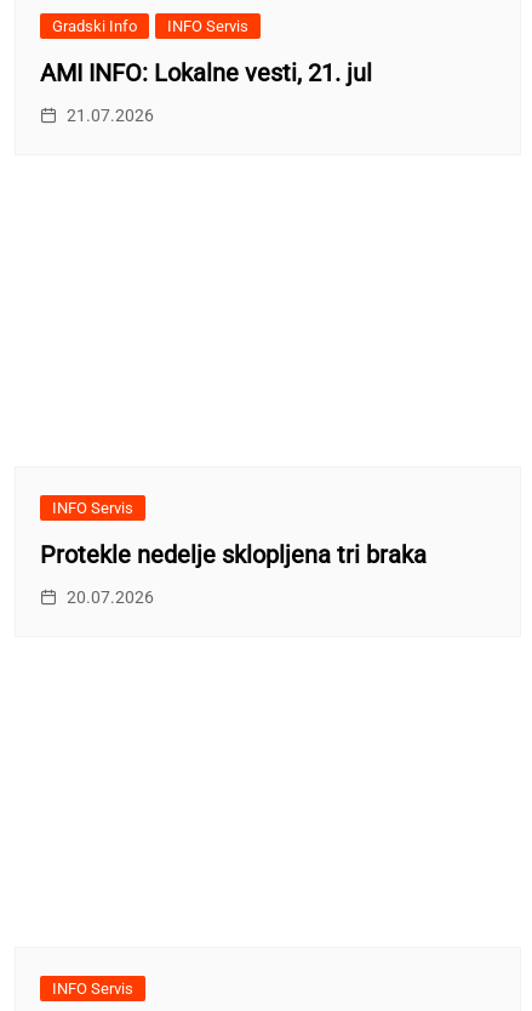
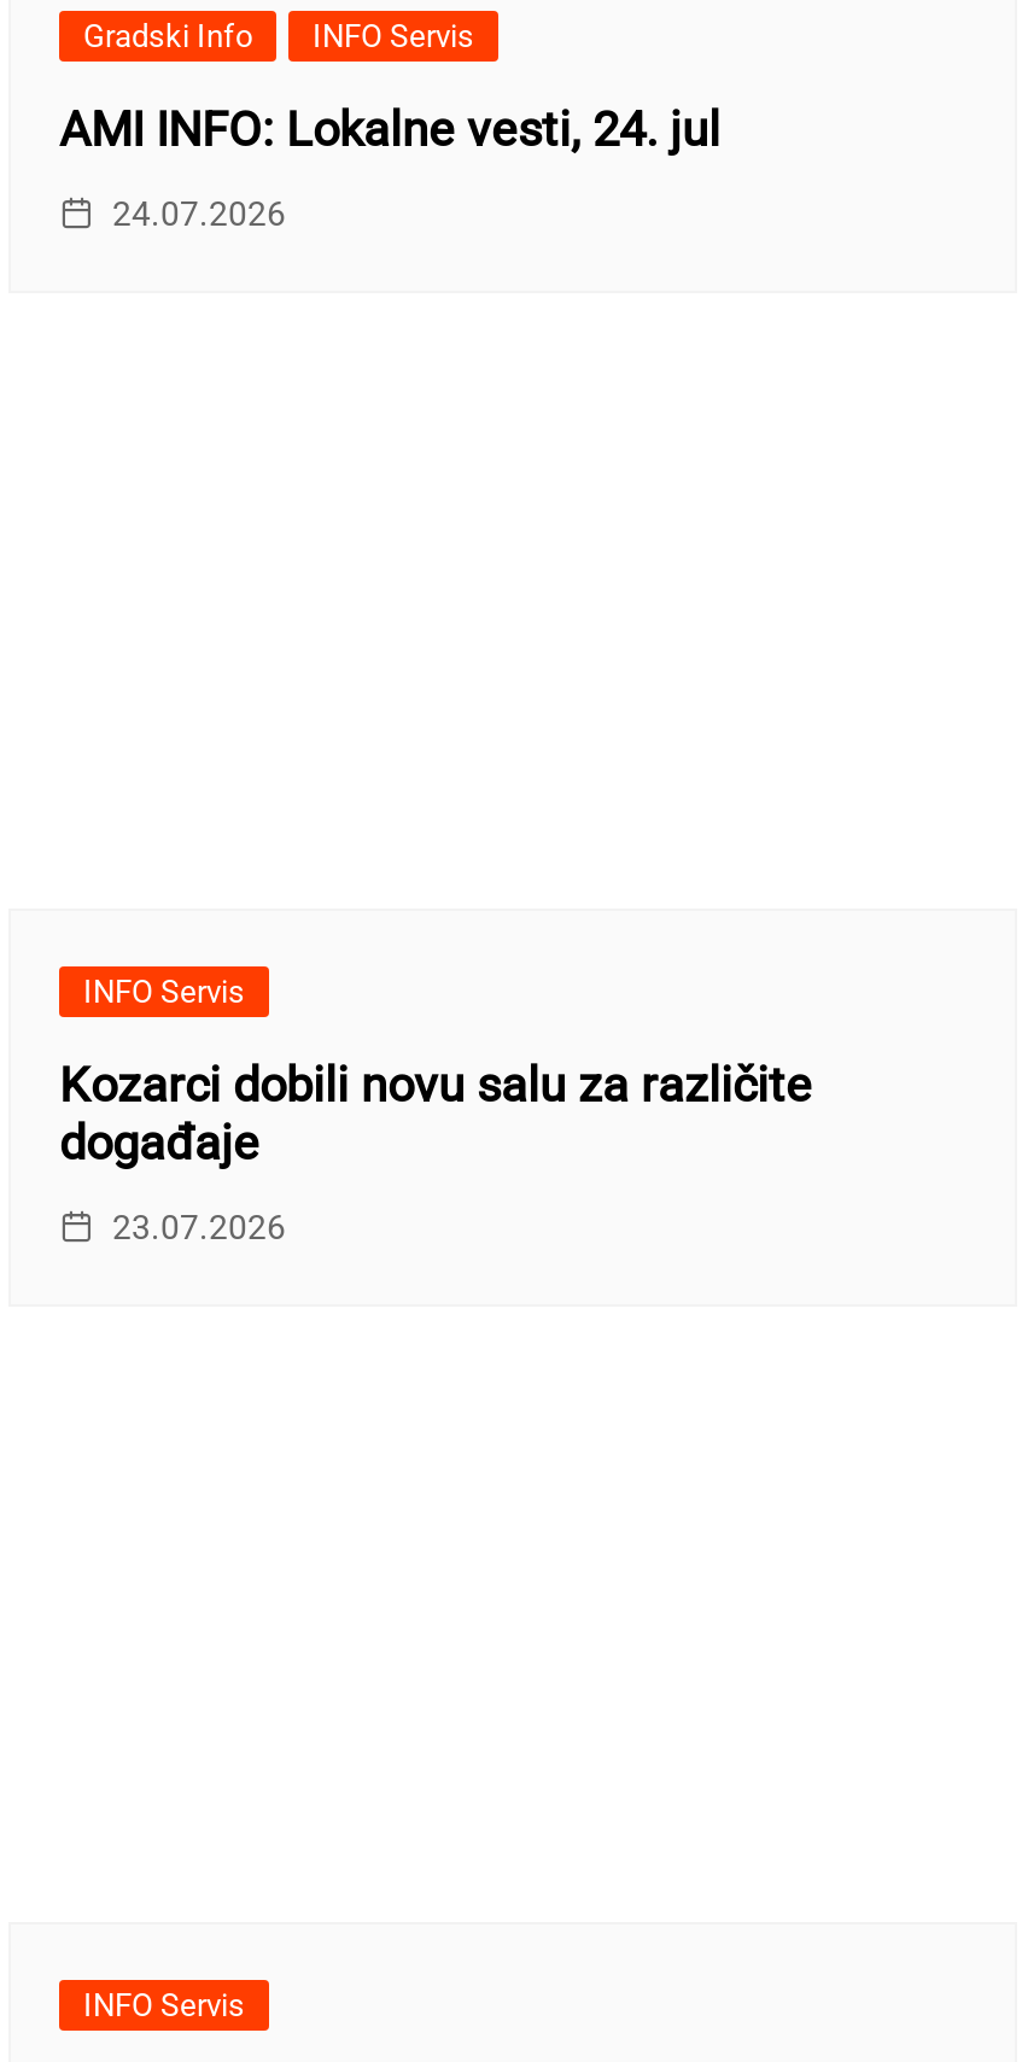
- AMI INFO: Lokalne vesti, 21. jul
+ AMI INFO: Lokalne vesti, 24. jul

- 21.07.2026
+ 24.07.2026

- Protekle nedelje sklopljena tri braka
+ Kozarci dobili novu salu za različite
+ događaje

- 20.07.2026
+ 23.07.2026
